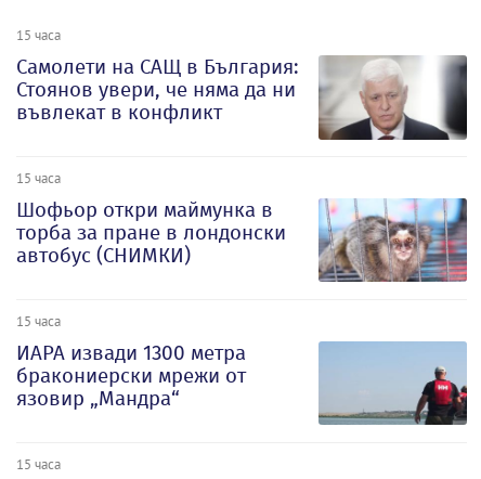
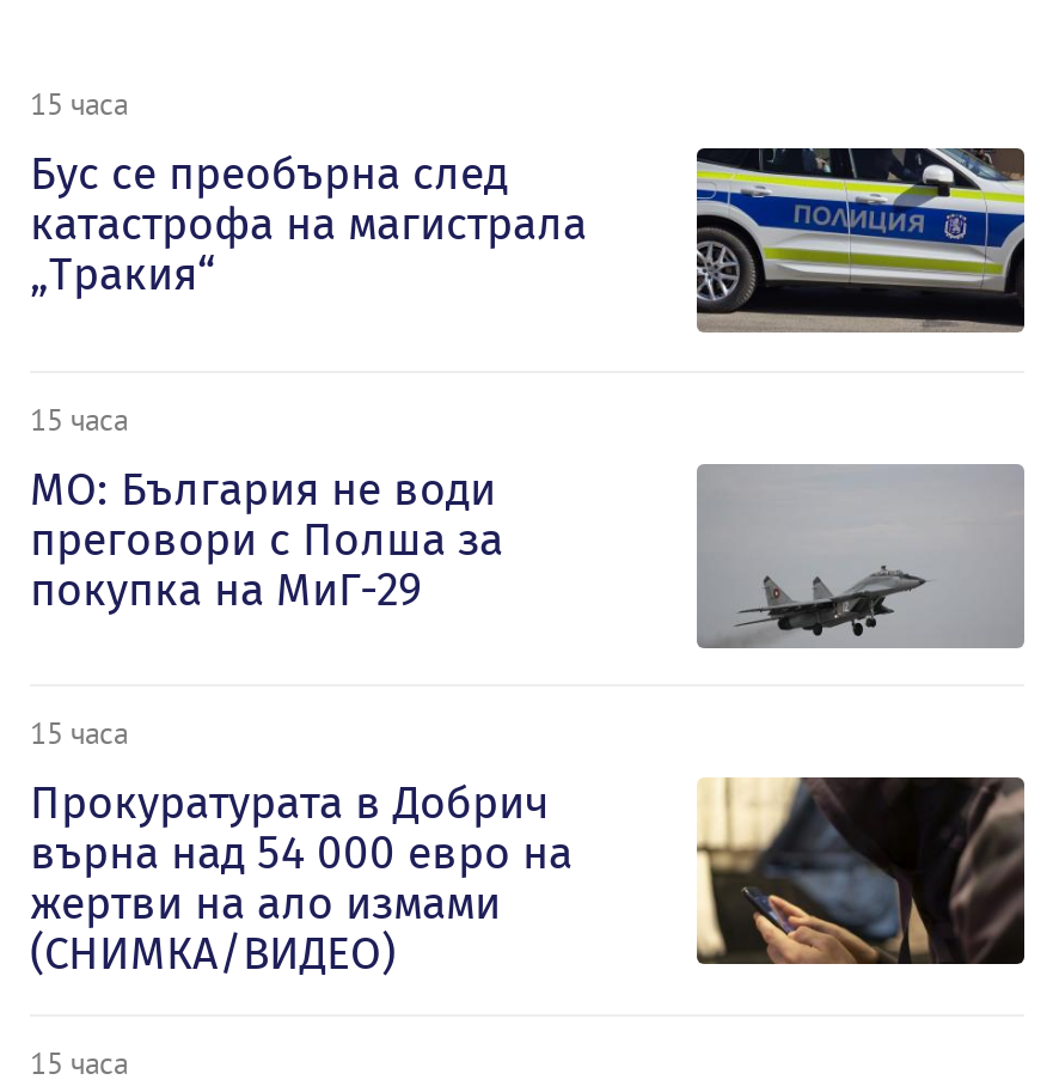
- Самолети на САЩ в България:
- Стоянов увери, че няма да ни
- въвлекат в конфликт
+ Бус се преобърна след
+ катастрофа на магистрала
+ „Тракия“

- [image]
+ [image]

- Шофьор откри маймунка в
- торба за пране в лондонски
- автобус (СНИМКИ)
+ МО: България не води
+ преговори с Полша за
+ покупка на МиГ-29

- [image]
+ [image]

- ИАРА извади 1300 метра
- бракониерски мрежи от
- язовир „Мандра“
+ Прокуратурата в Добрич
+ върна над 54 000 евро на
+ жертви на ало измами
+ (СНИМКА/ВИДЕО)

- [image]
+ [image]
